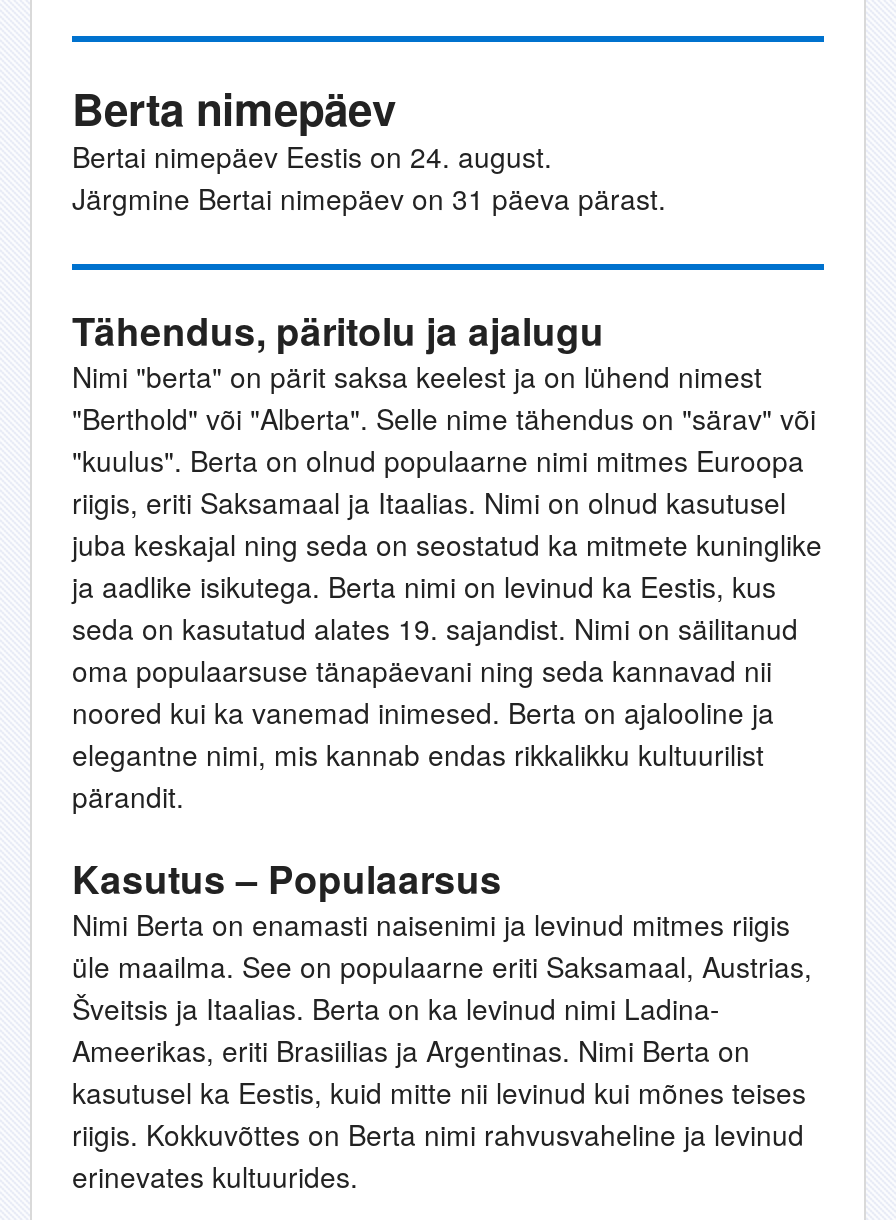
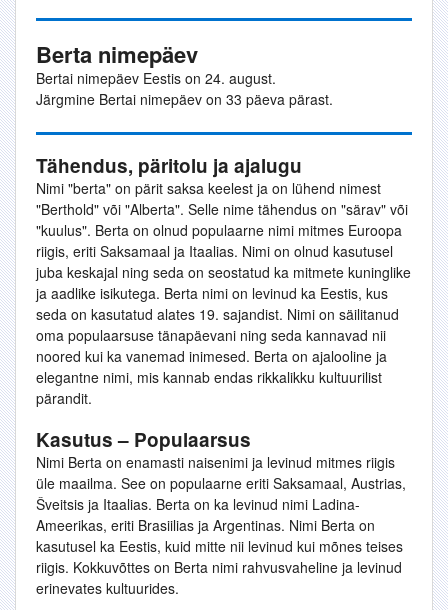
- Järgmine Bertai nimepäev on 31 päeva pärast.
+ Järgmine Bertai nimepäev on 33 päeva pärast.
